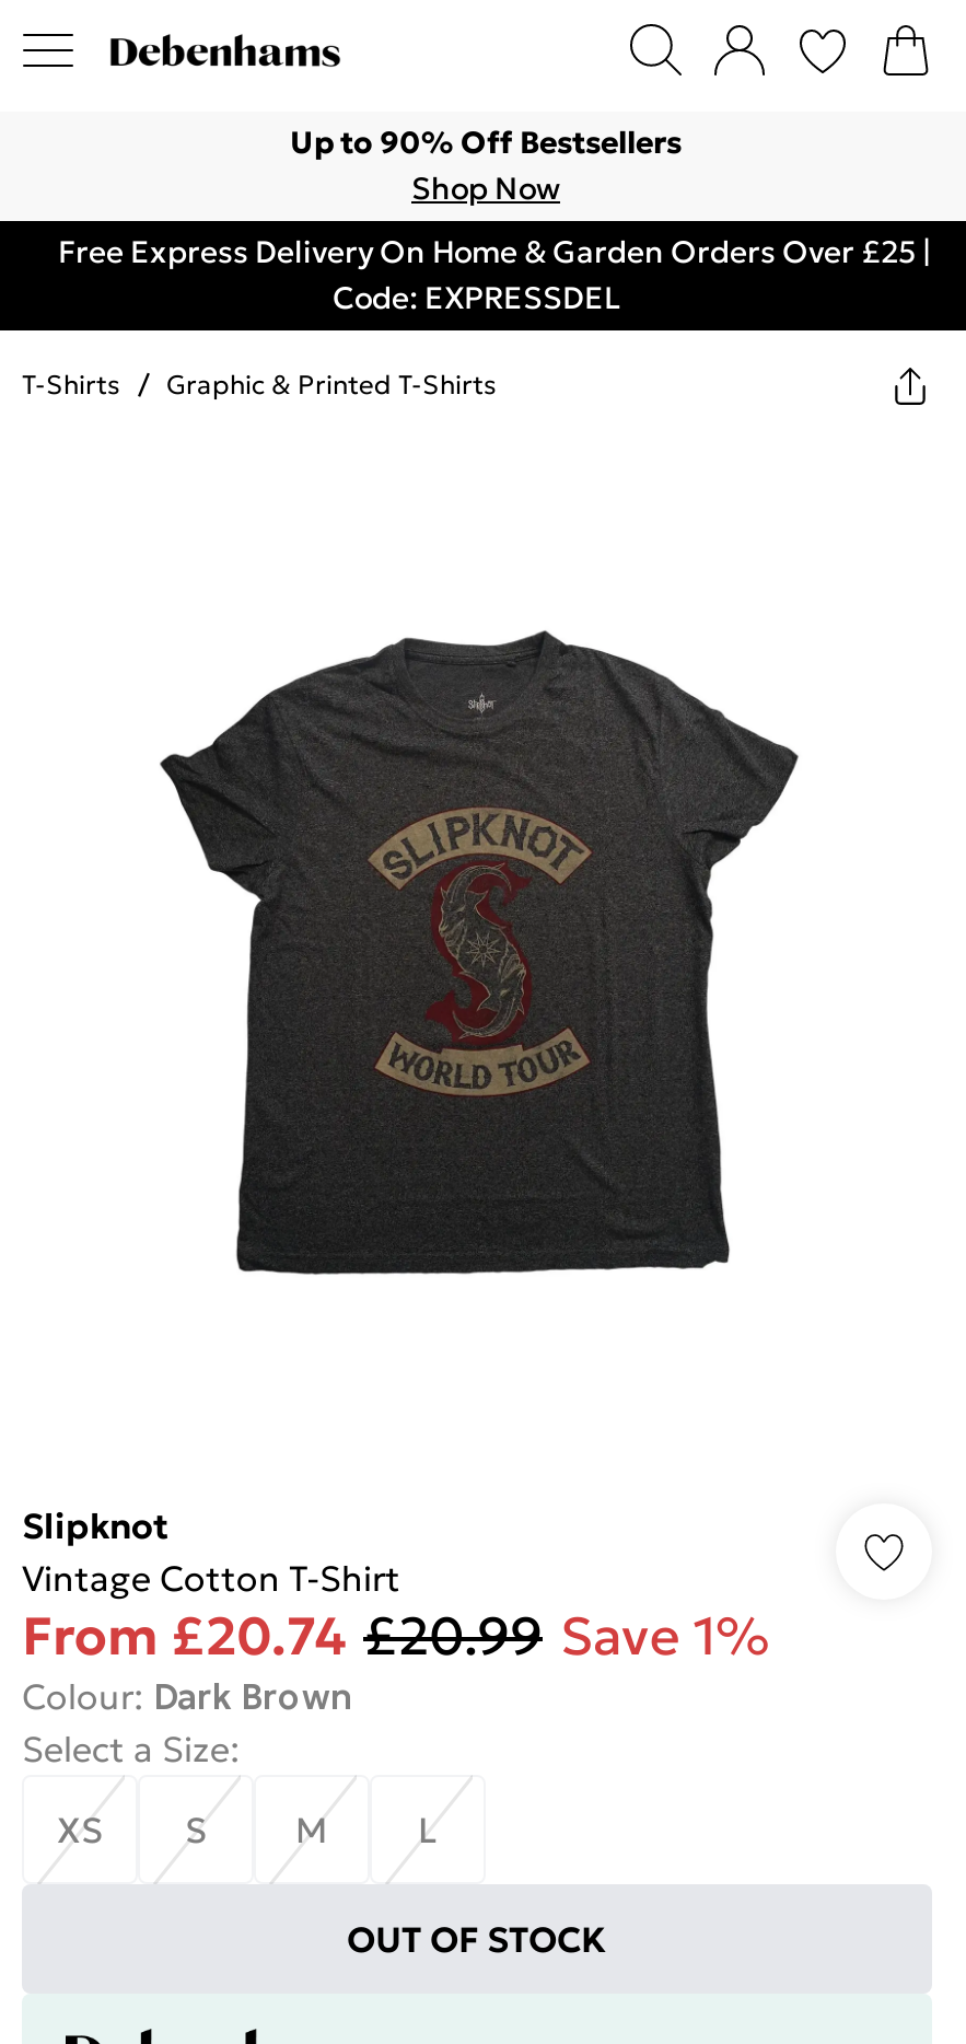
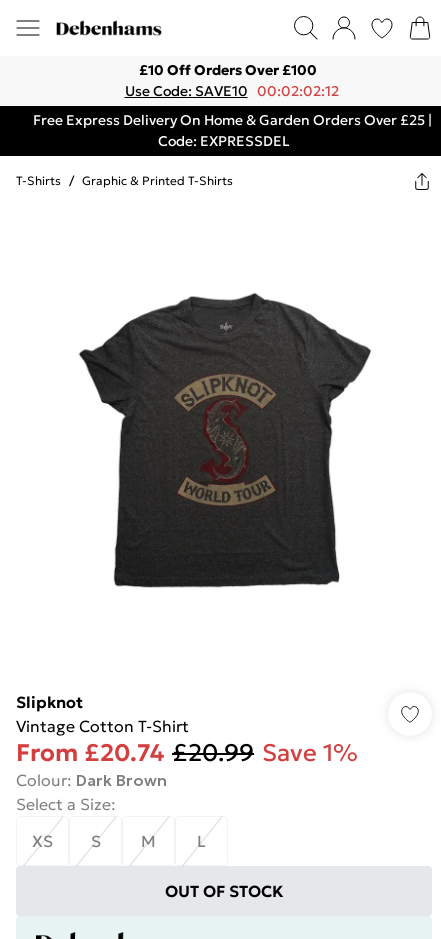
- Up to 90% Off Bestsellers
- Shop Now
+ £10 Off Orders Over £100
+ Use Code: SAVE10 00:02:02:12
